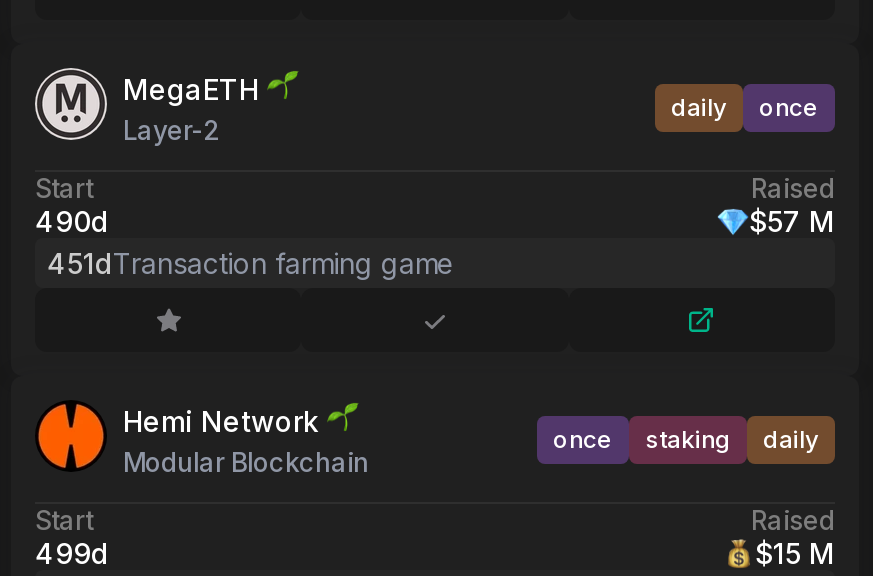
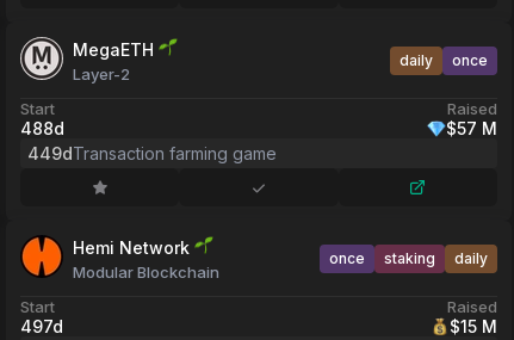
- 490d
+ 488d

- 451dTransaction farming game
+ 449dTransaction farming game

- 499d
+ 497d
